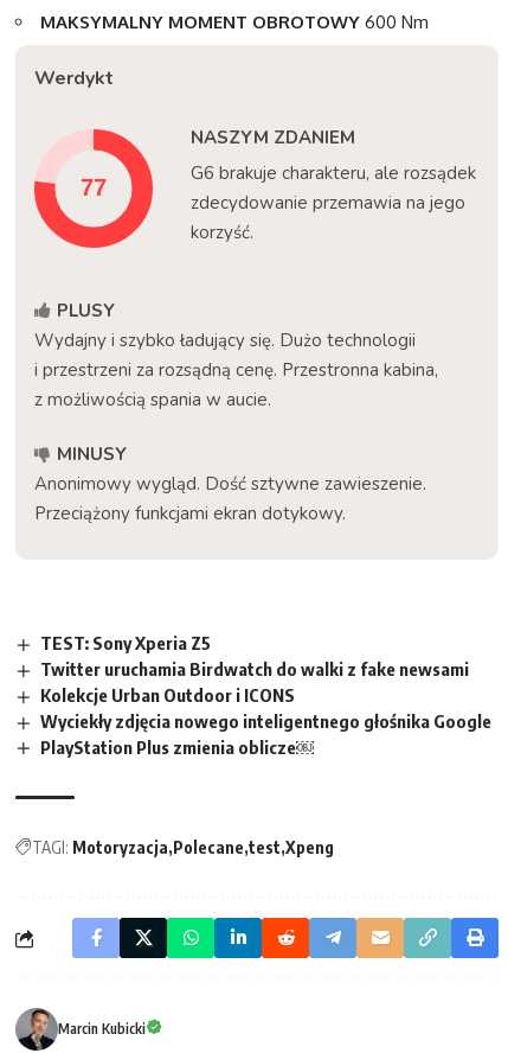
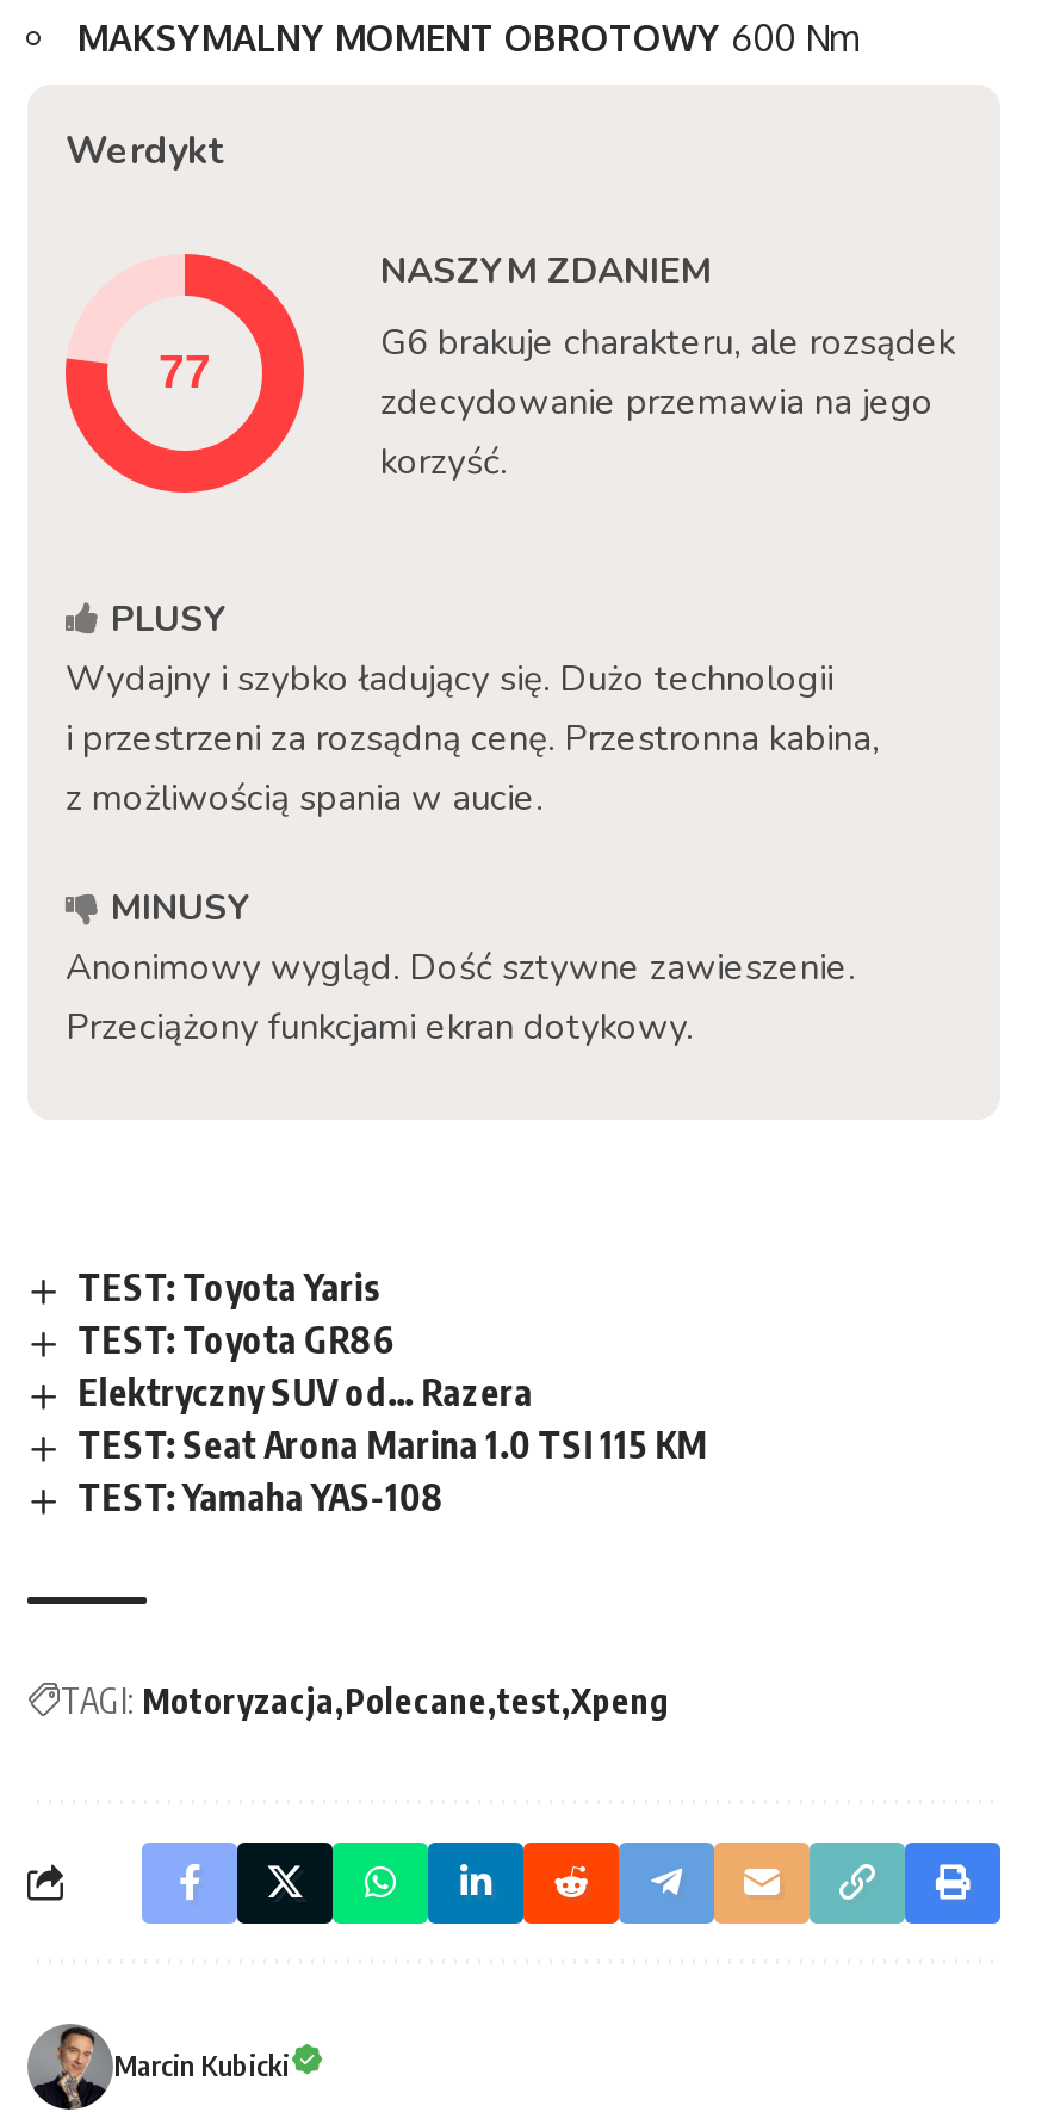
- TEST: Sony Xperia Z5
- Twitter uruchamia Birdwatch do walki z fake newsami
- Kolekcje Urban Outdoor i ICONS
- Wyciekły zdjęcia nowego inteligentnego głośnika Google
- PlayStation Plus zmienia oblicze￼
+ TEST: Toyota Yaris
+ TEST: Toyota GR86
+ Elektryczny SUV od… Razera
+ TEST: Seat Arona Marina 1.0 TSI 115 KM
+ TEST: Yamaha YAS-108
